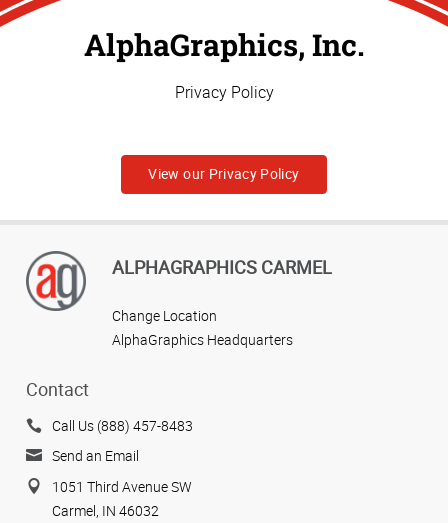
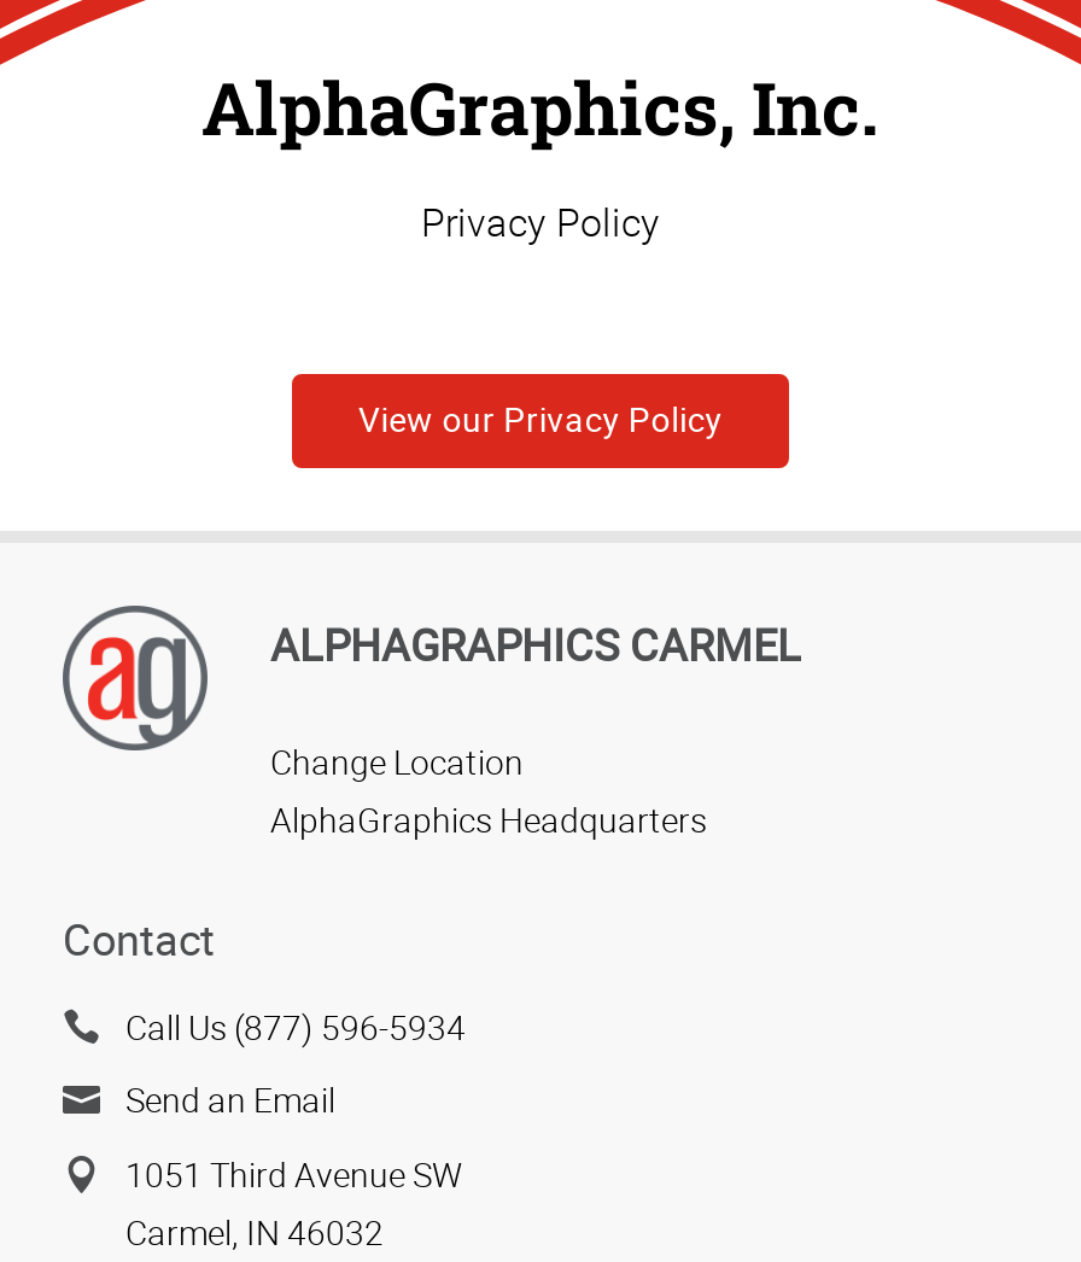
- Call Us (888) 457-8483
+ Call Us (877) 596-5934
